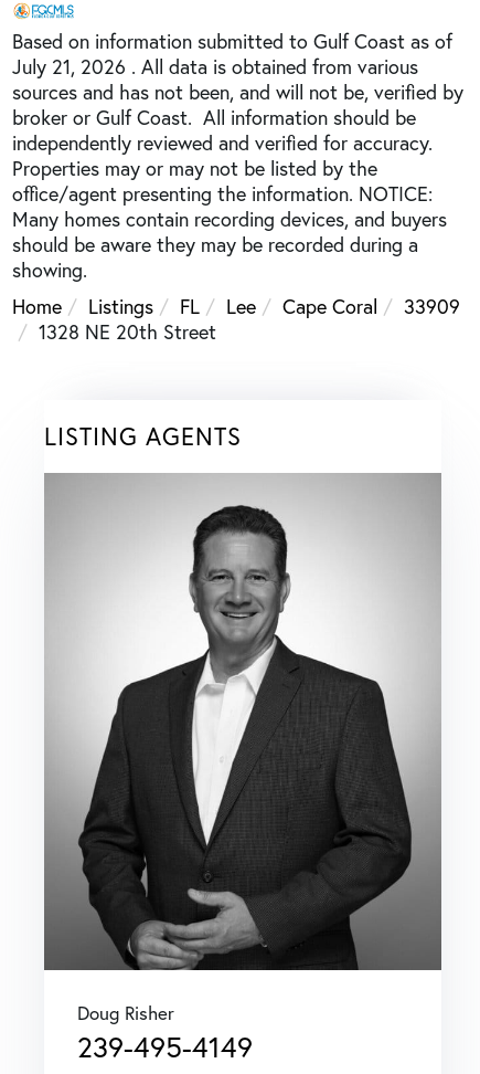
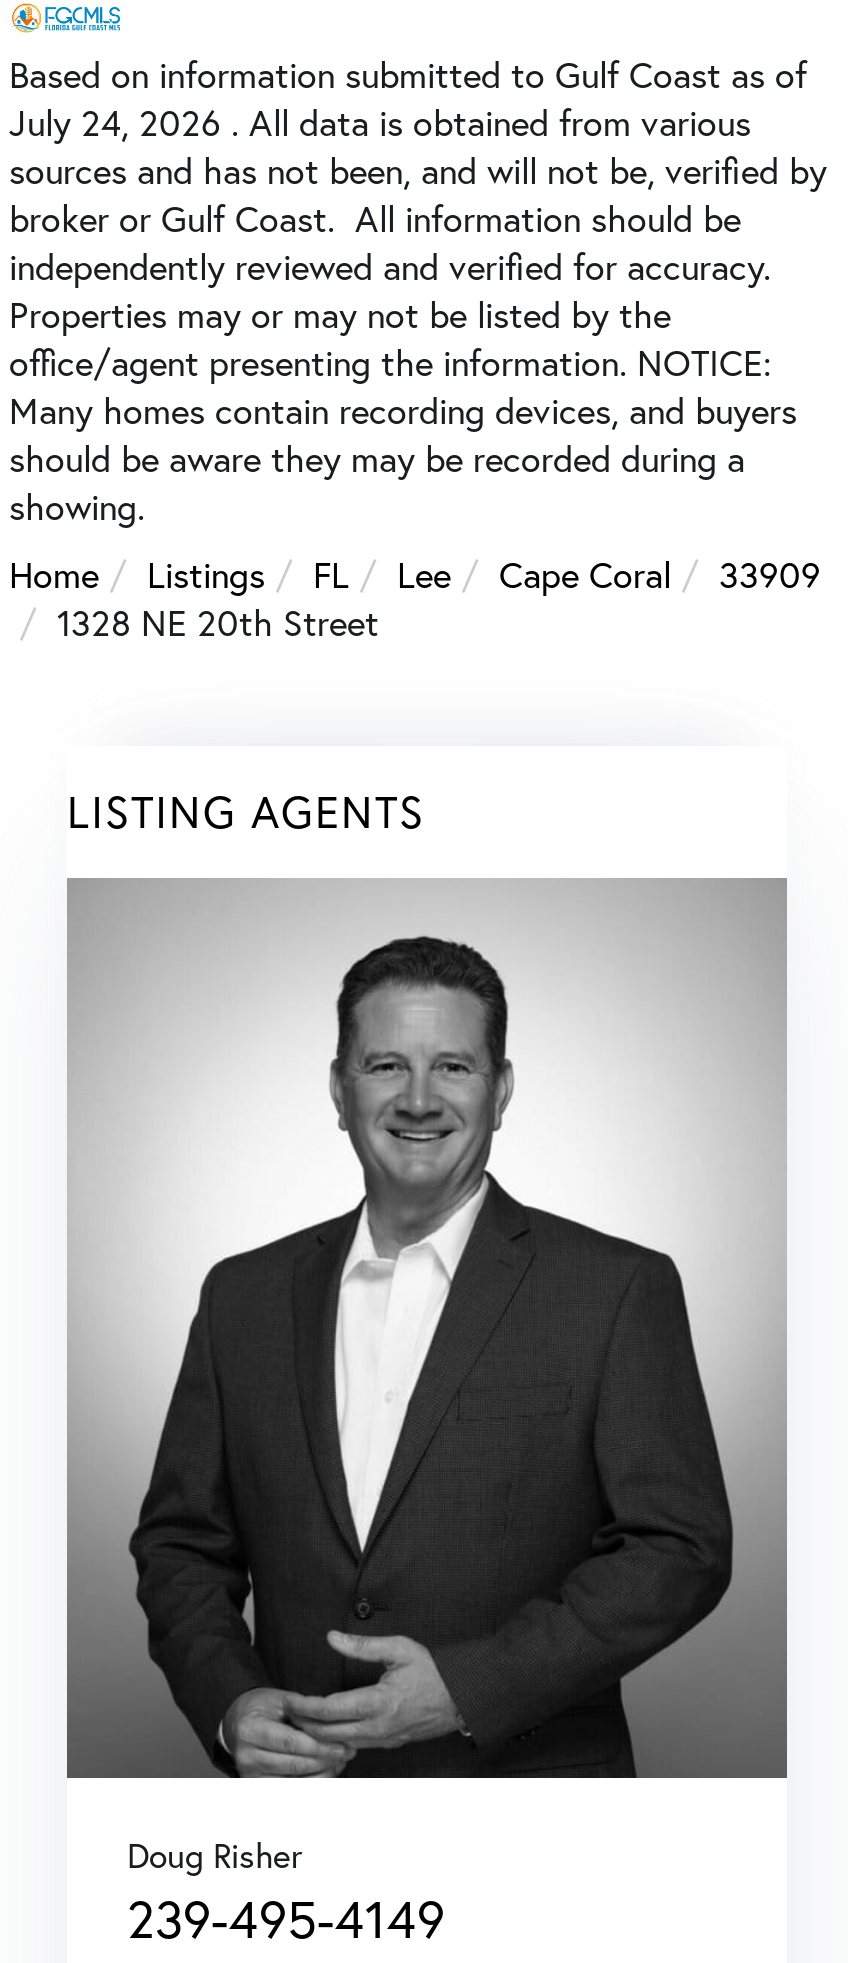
- July 21, 2026 . All data is obtained from various
+ July 24, 2026 . All data is obtained from various
